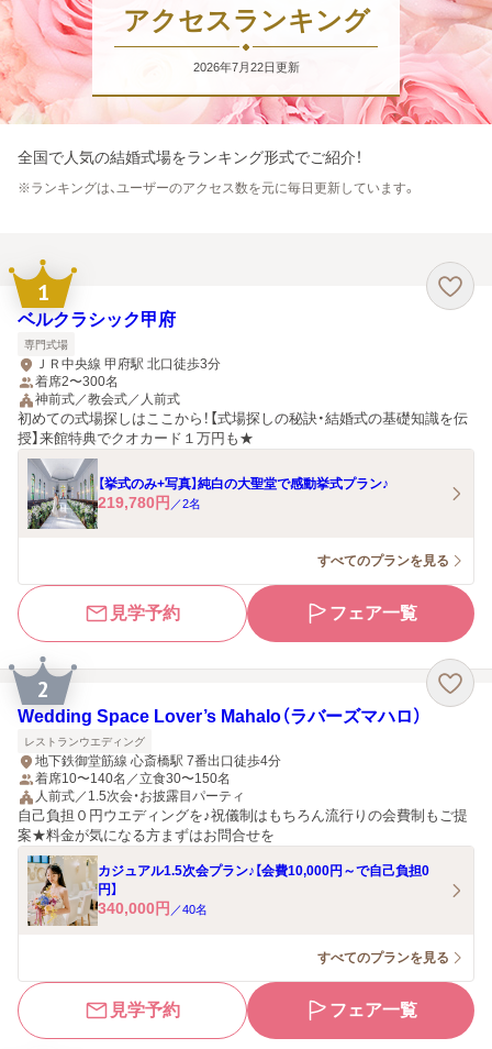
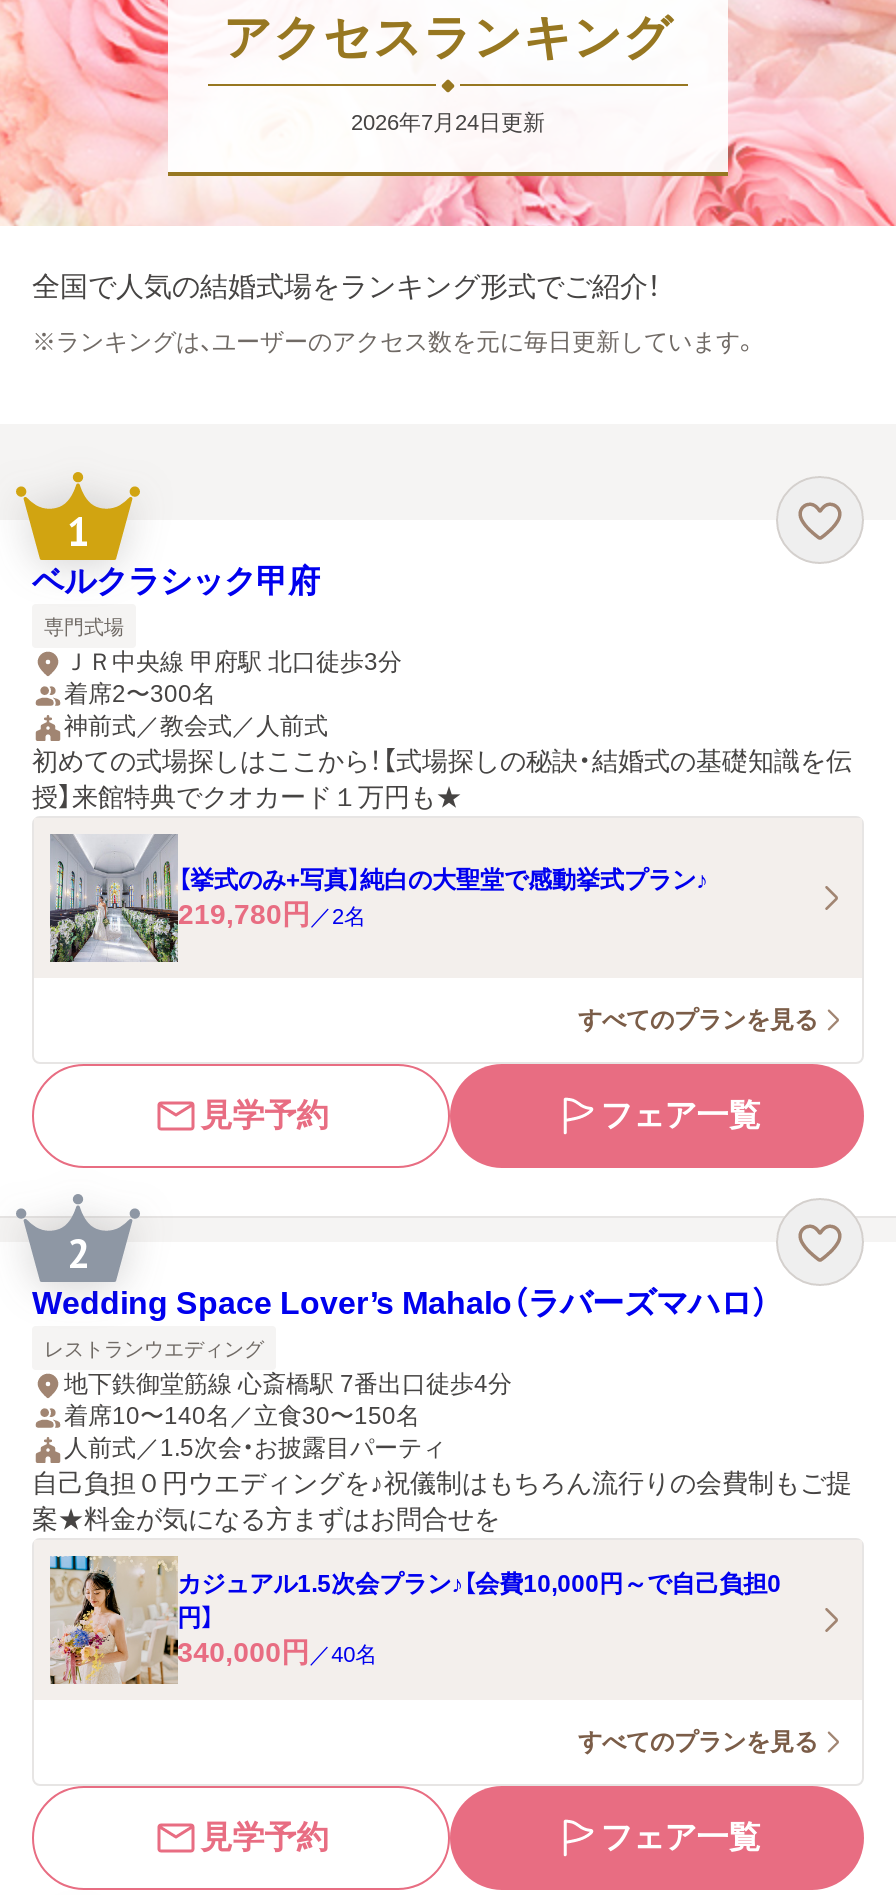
- 2026年7月22日更新
+ 2026年7月24日更新
